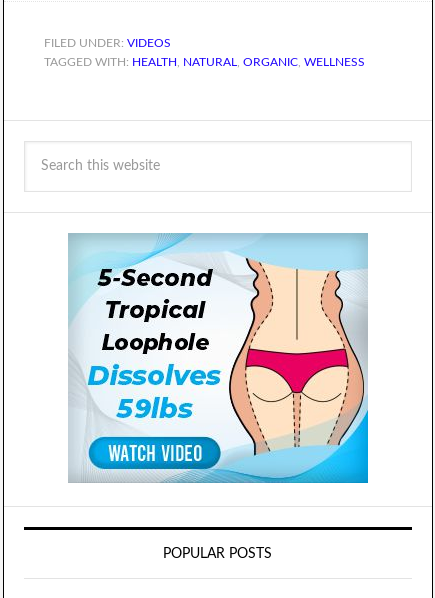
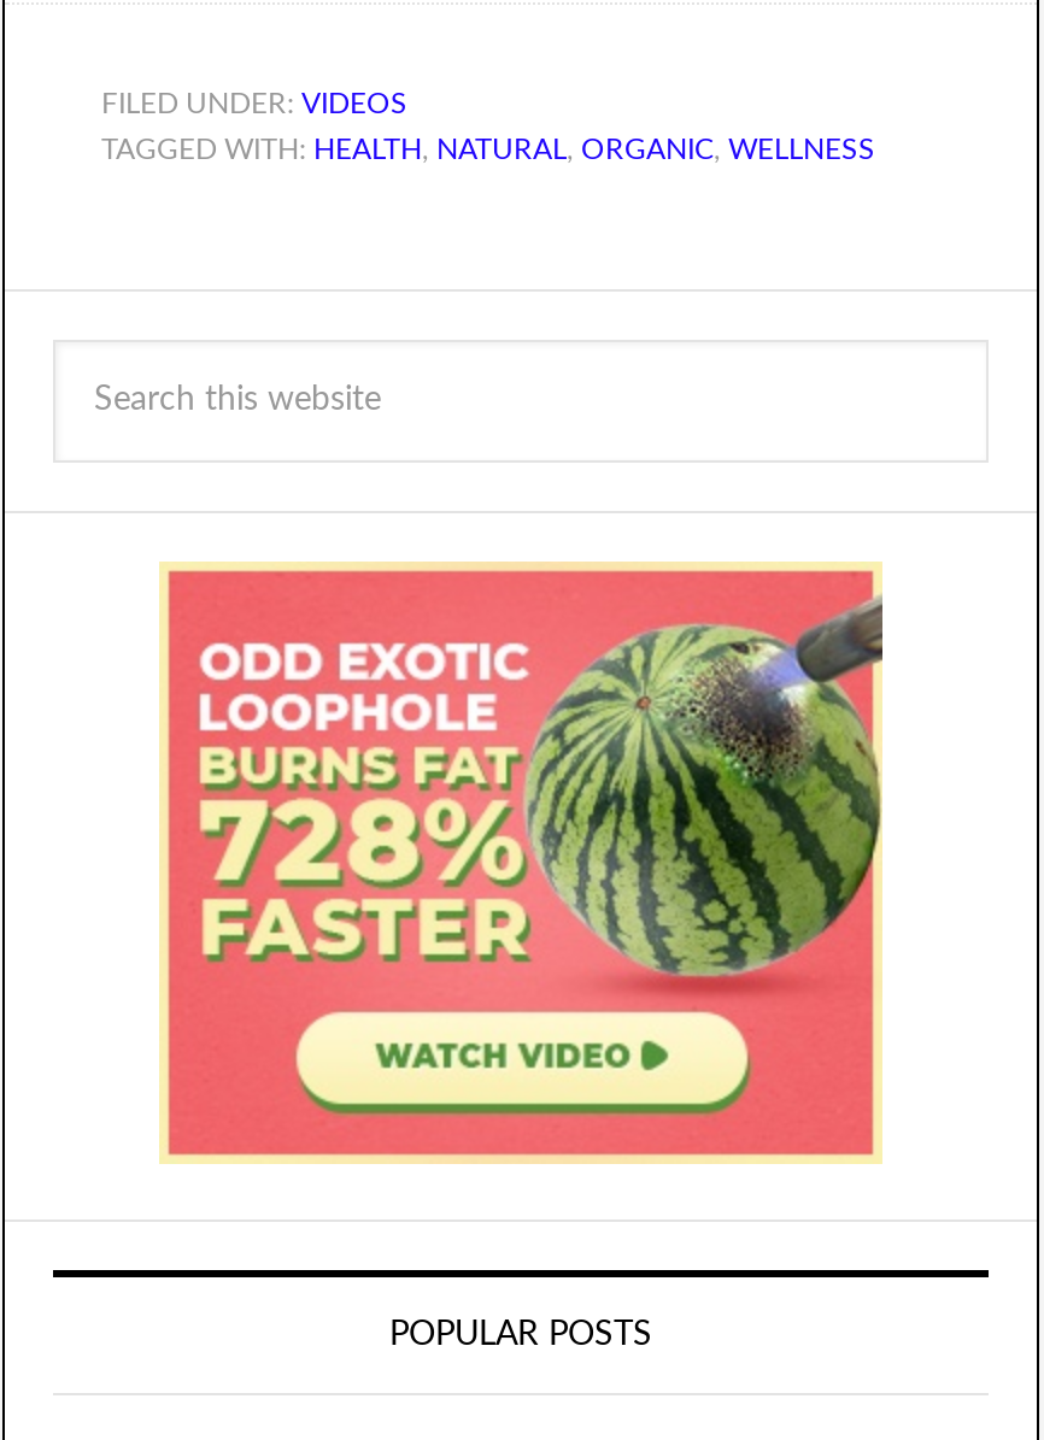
- [image]
+ [image]
